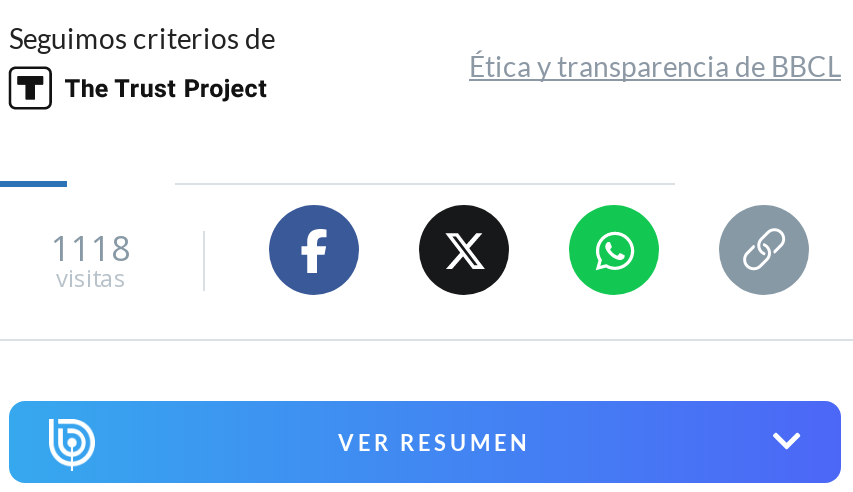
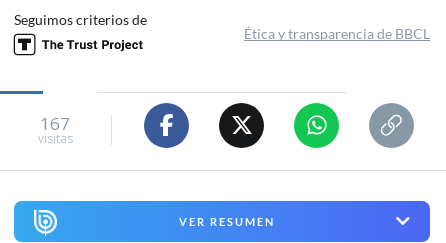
- 1118
+ 167
